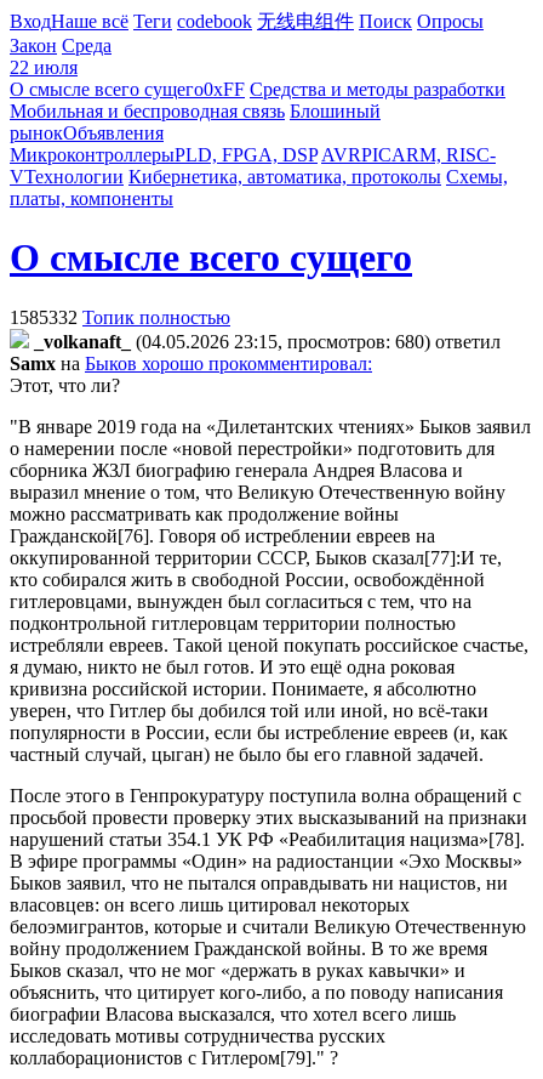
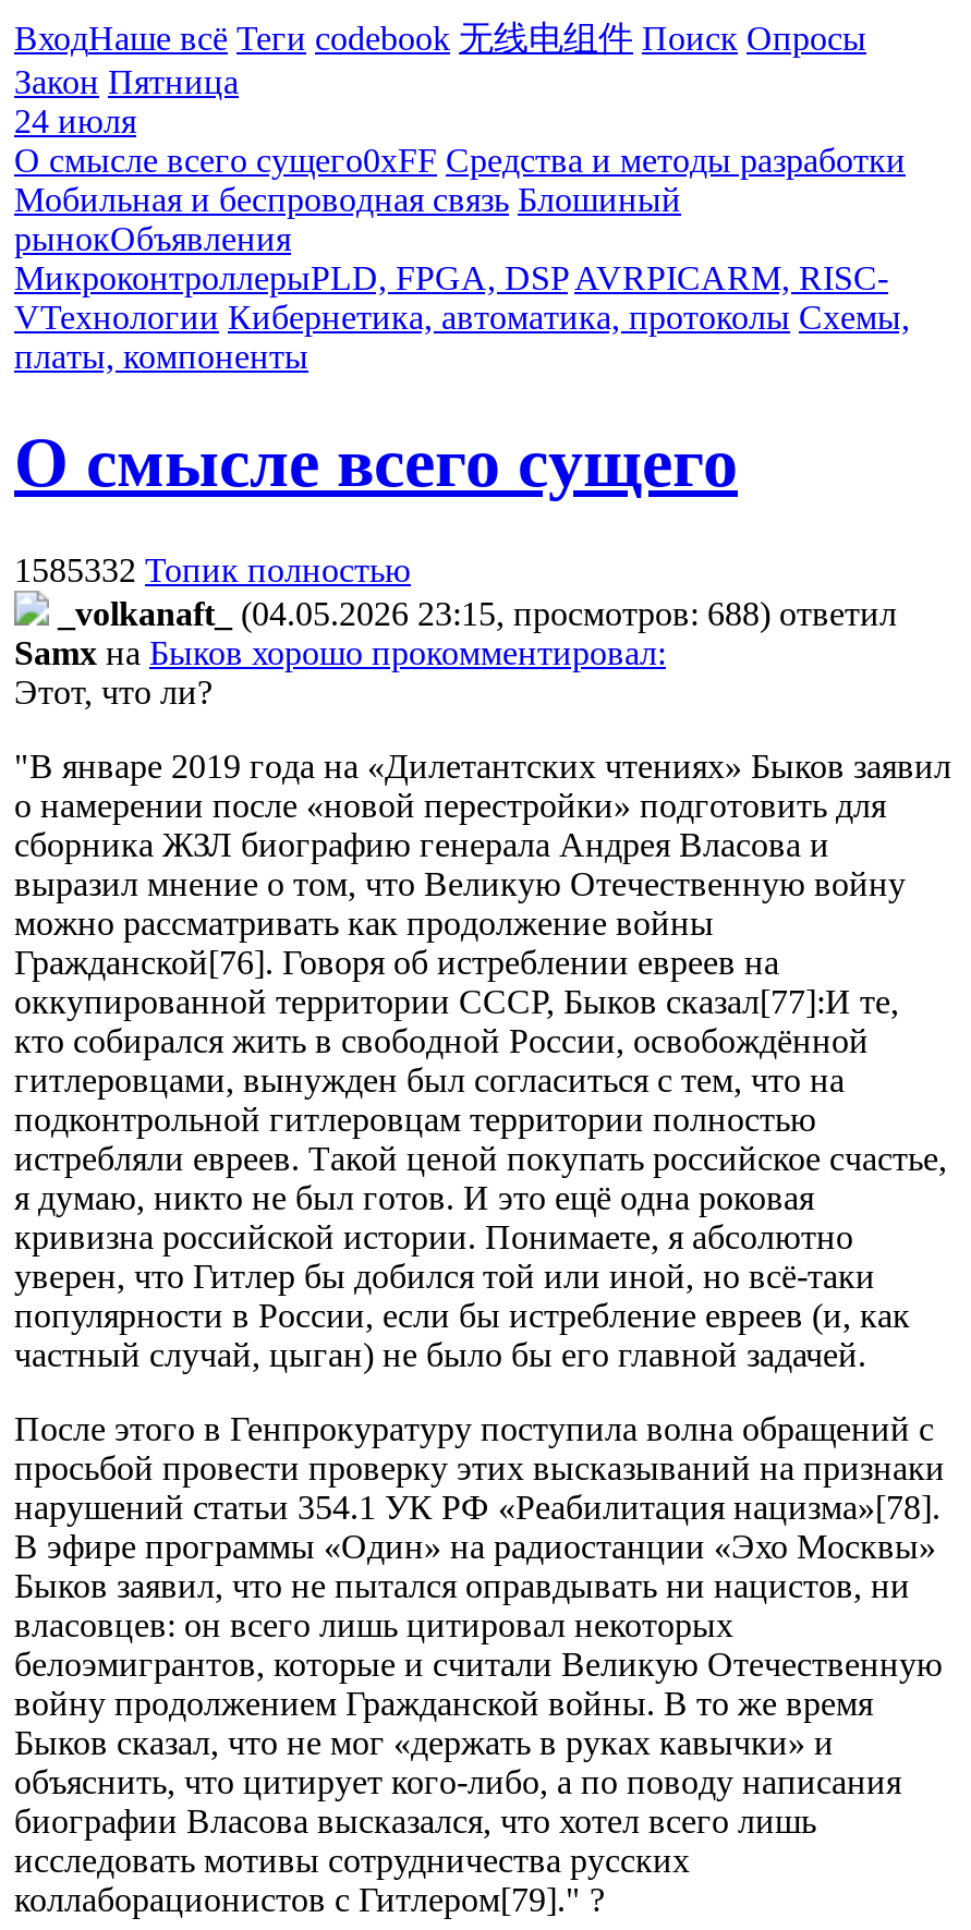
- Закон Среда
+ Закон Пятница

- 22 июля
+ 24 июля

- _volkanaft_ (04.05.2026 23:15, просмотров: 680) ответил
+ _volkanaft_ (04.05.2026 23:15, просмотров: 688) ответил
